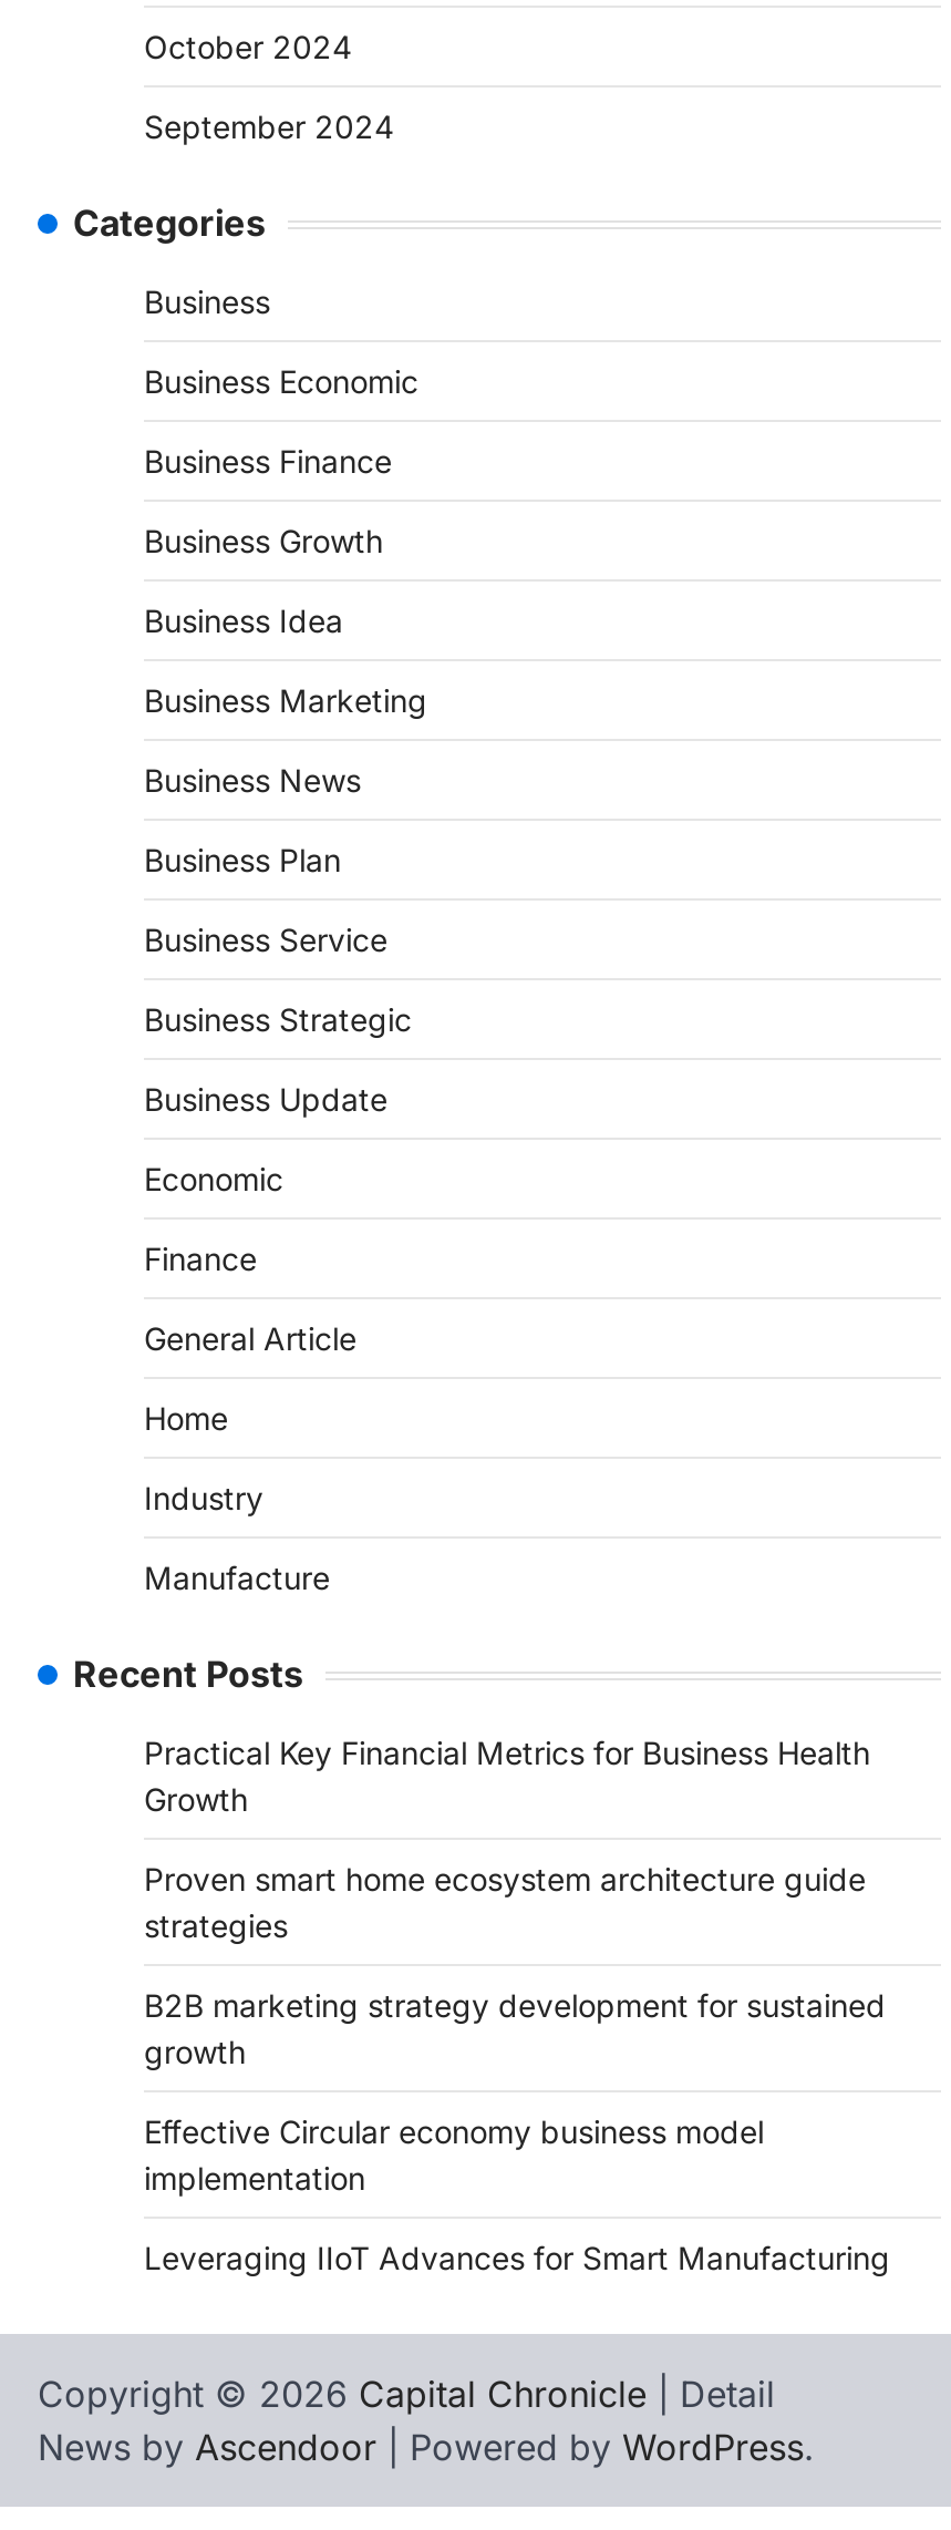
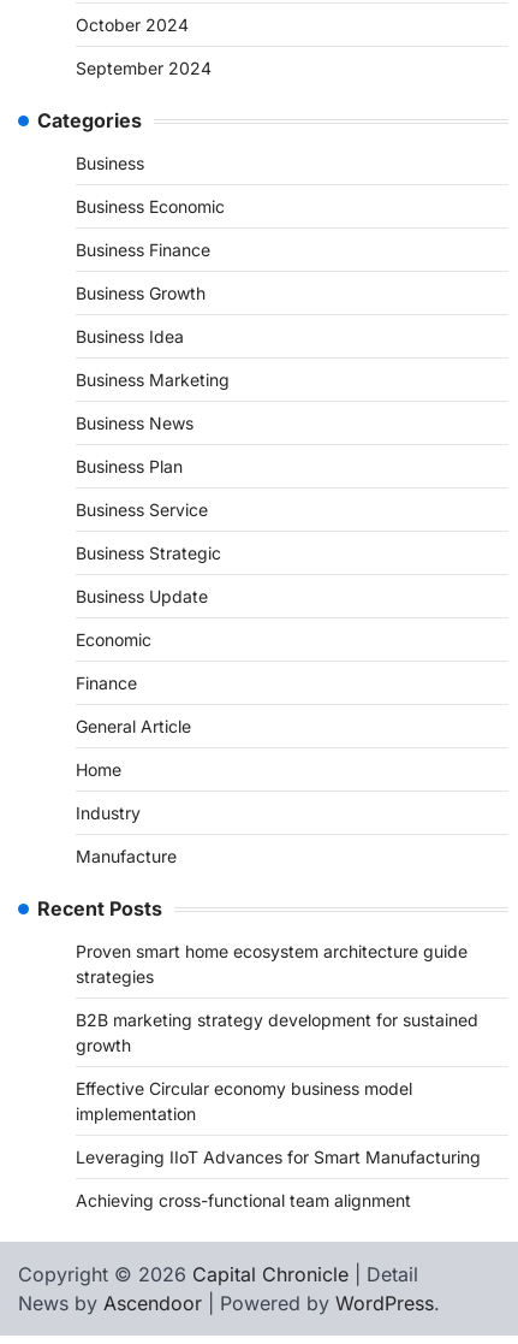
- Practical Key Financial Metrics for Business Health
- Growth

moved up: Proven smart home ecosystem architecture guide | strategies | B2B marketing strategy development for sustained | growth | Effective Circular economy business model | implementation | Leveraging IIoT Advances for Smart Manufacturing

+ Achieving cross-functional team alignment
